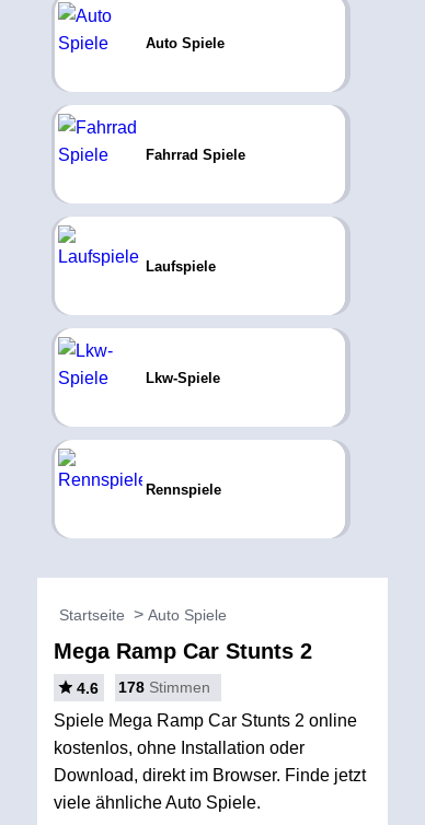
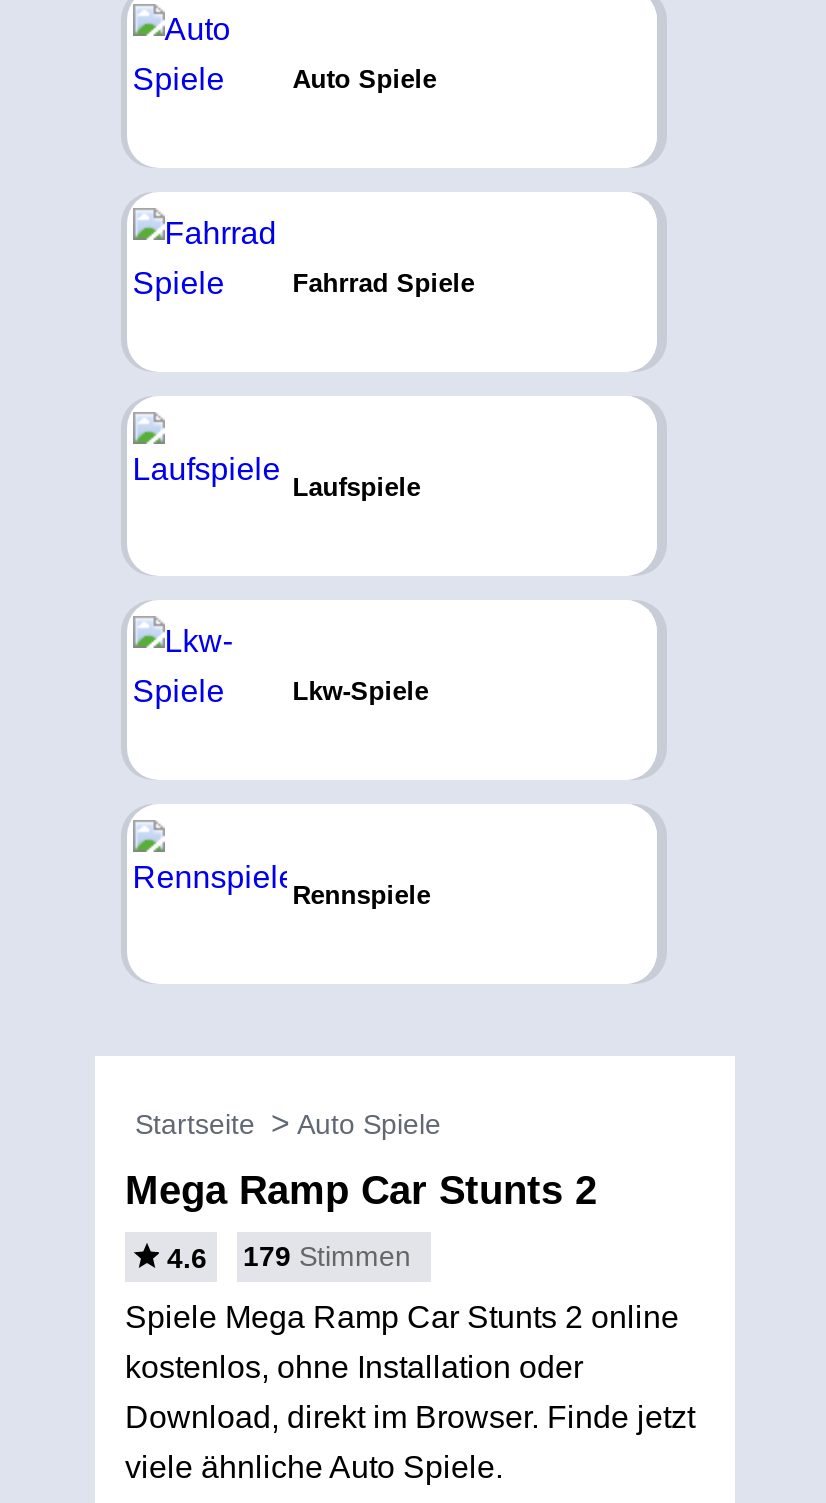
- 4.6 178 Stimmen
+ 4.6 179 Stimmen
